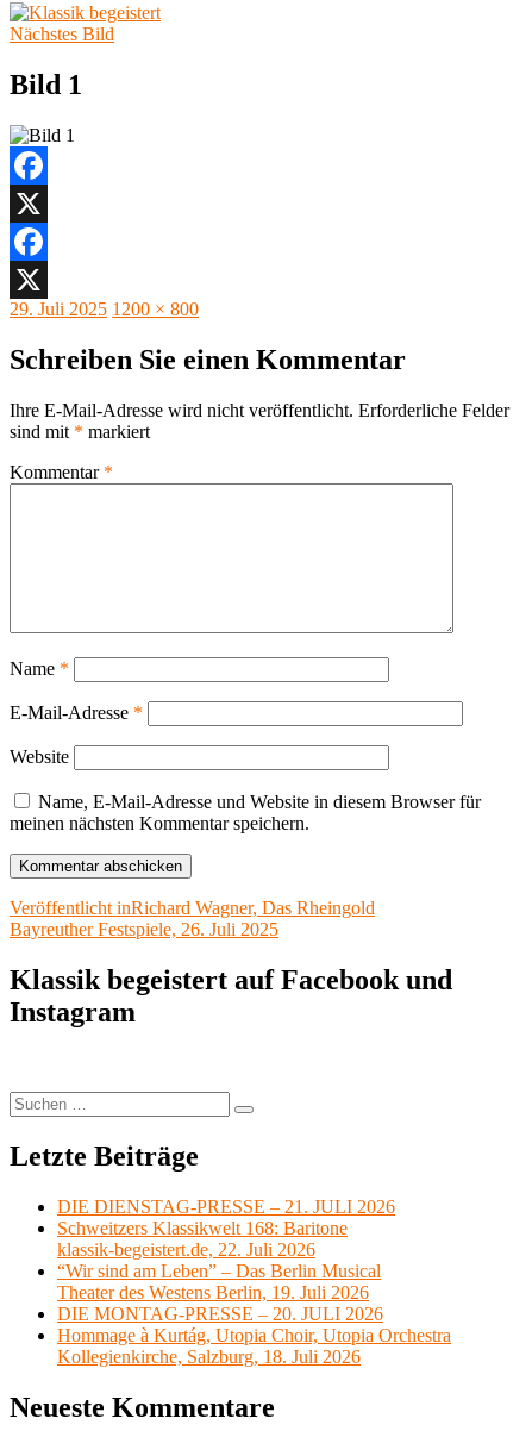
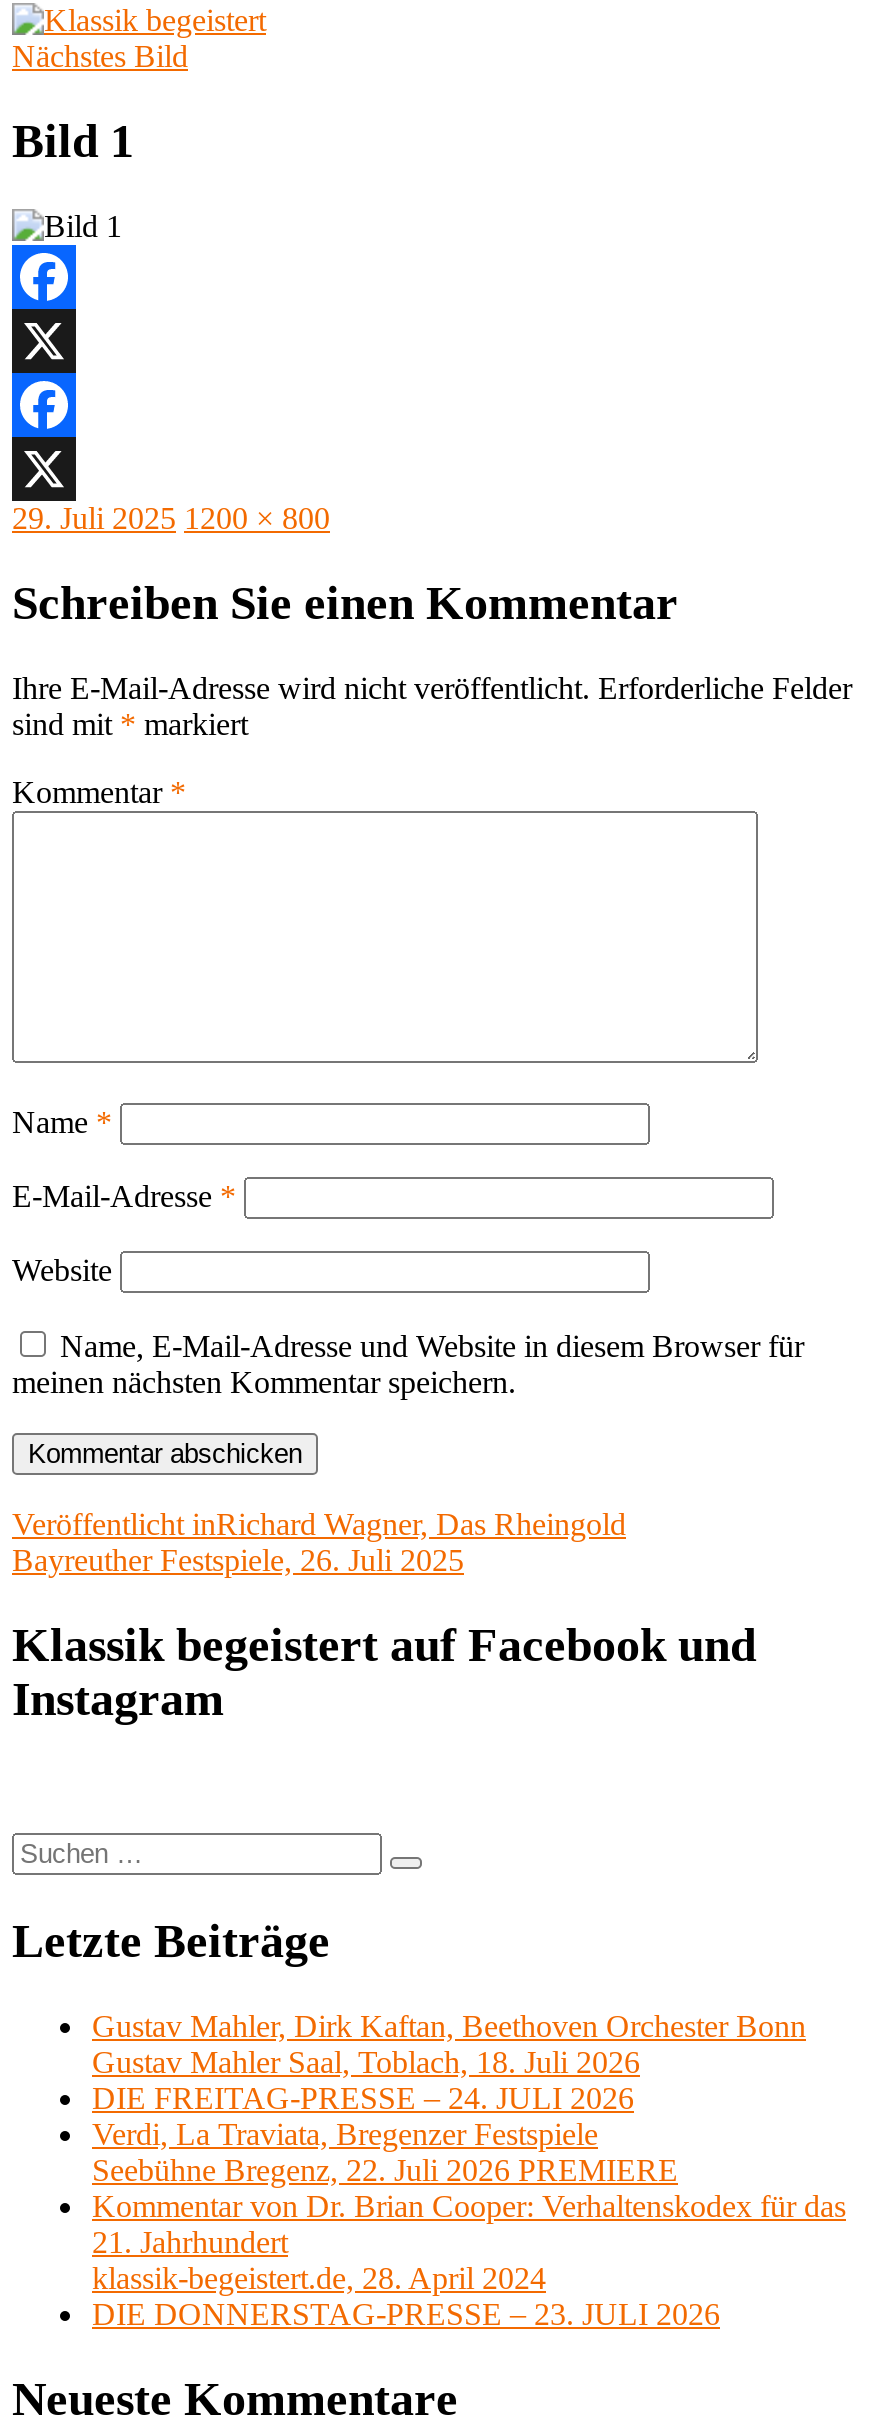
- DIE DIENSTAG-PRESSE – 21. JULI 2026
- Schweitzers Klassikwelt 168: Baritone
- klassik-begeistert.de, 22. Juli 2026
- “Wir sind am Leben” – Das Berlin Musical
- Theater des Westens Berlin, 19. Juli 2026
- DIE MONTAG-PRESSE – 20. JULI 2026
- Hommage à Kurtág, Utopia Choir, Utopia Orchestra
- Kollegienkirche, Salzburg, 18. Juli 2026
+ Gustav Mahler, Dirk Kaftan, Beethoven Orchester Bonn
+ Gustav Mahler Saal, Toblach, 18. Juli 2026
+ DIE FREITAG-PRESSE – 24. JULI 2026
+ Verdi, La Traviata, Bregenzer Festspiele
+ Seebühne Bregenz, 22. Juli 2026 PREMIERE
+ Kommentar von Dr. Brian Cooper: Verhaltenskodex für das
+ 21. Jahrhundert
+ klassik-begeistert.de, 28. April 2024
+ DIE DONNERSTAG-PRESSE – 23. JULI 2026
